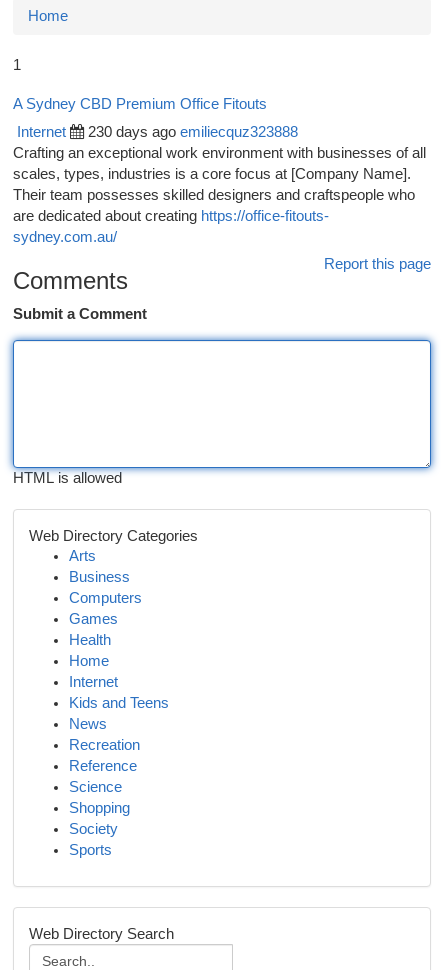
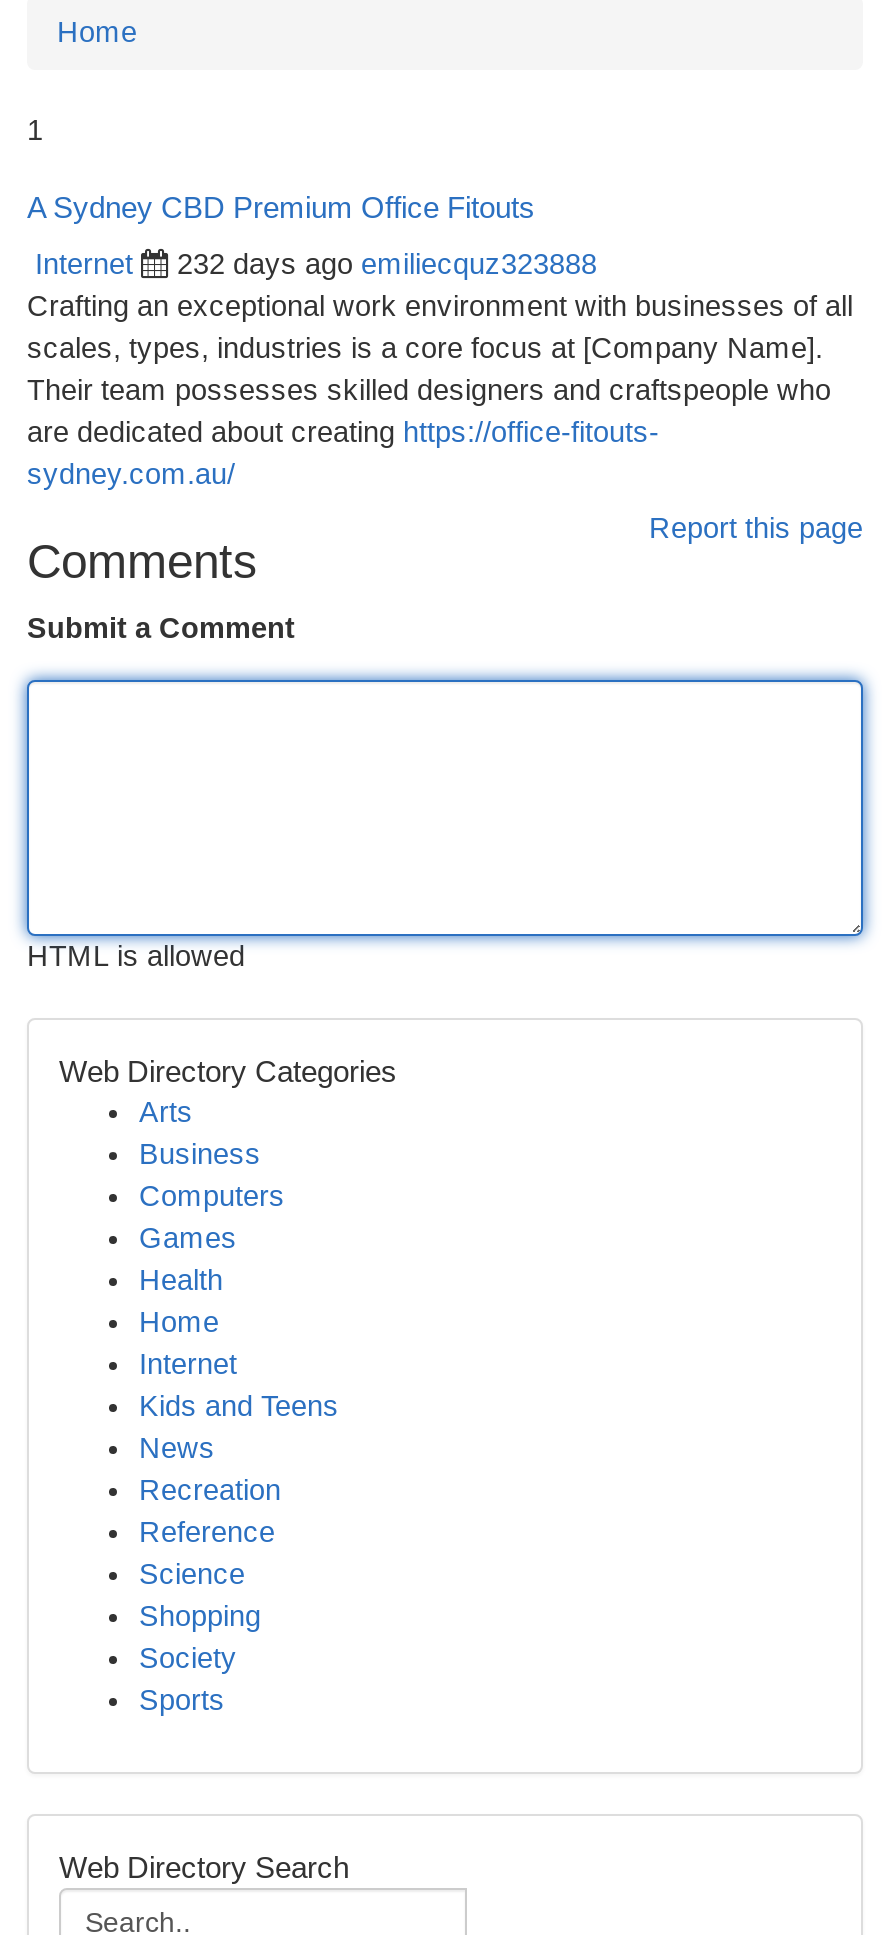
- 230 days ago emiliecquz323888
+ 232 days ago emiliecquz323888
